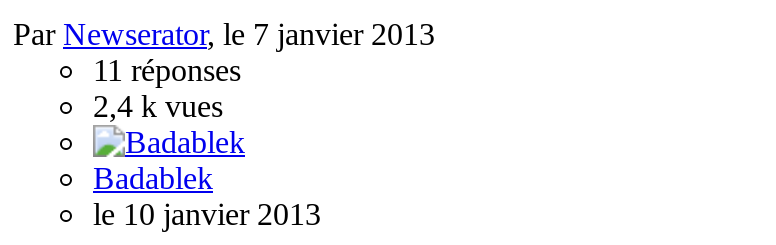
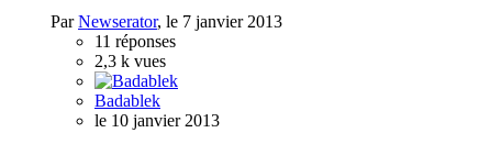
- 2,4 k vues
+ 2,3 k vues
